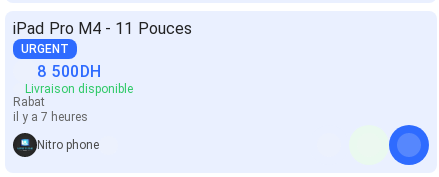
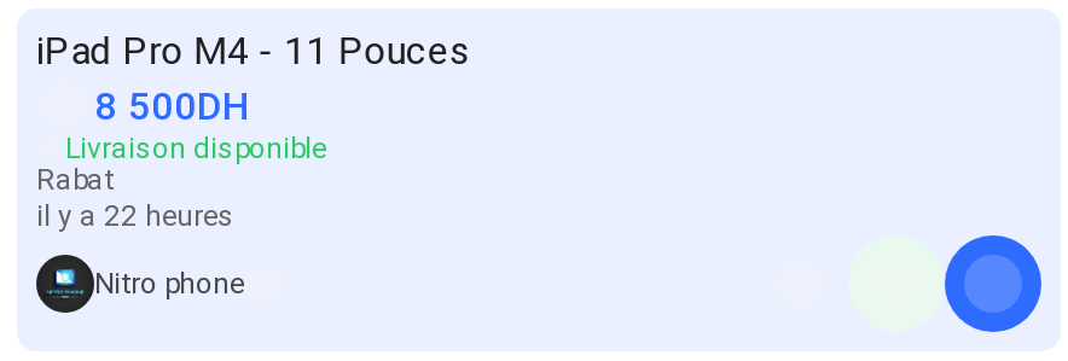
- URGENT

- il y a 7 heures
+ il y a 22 heures
